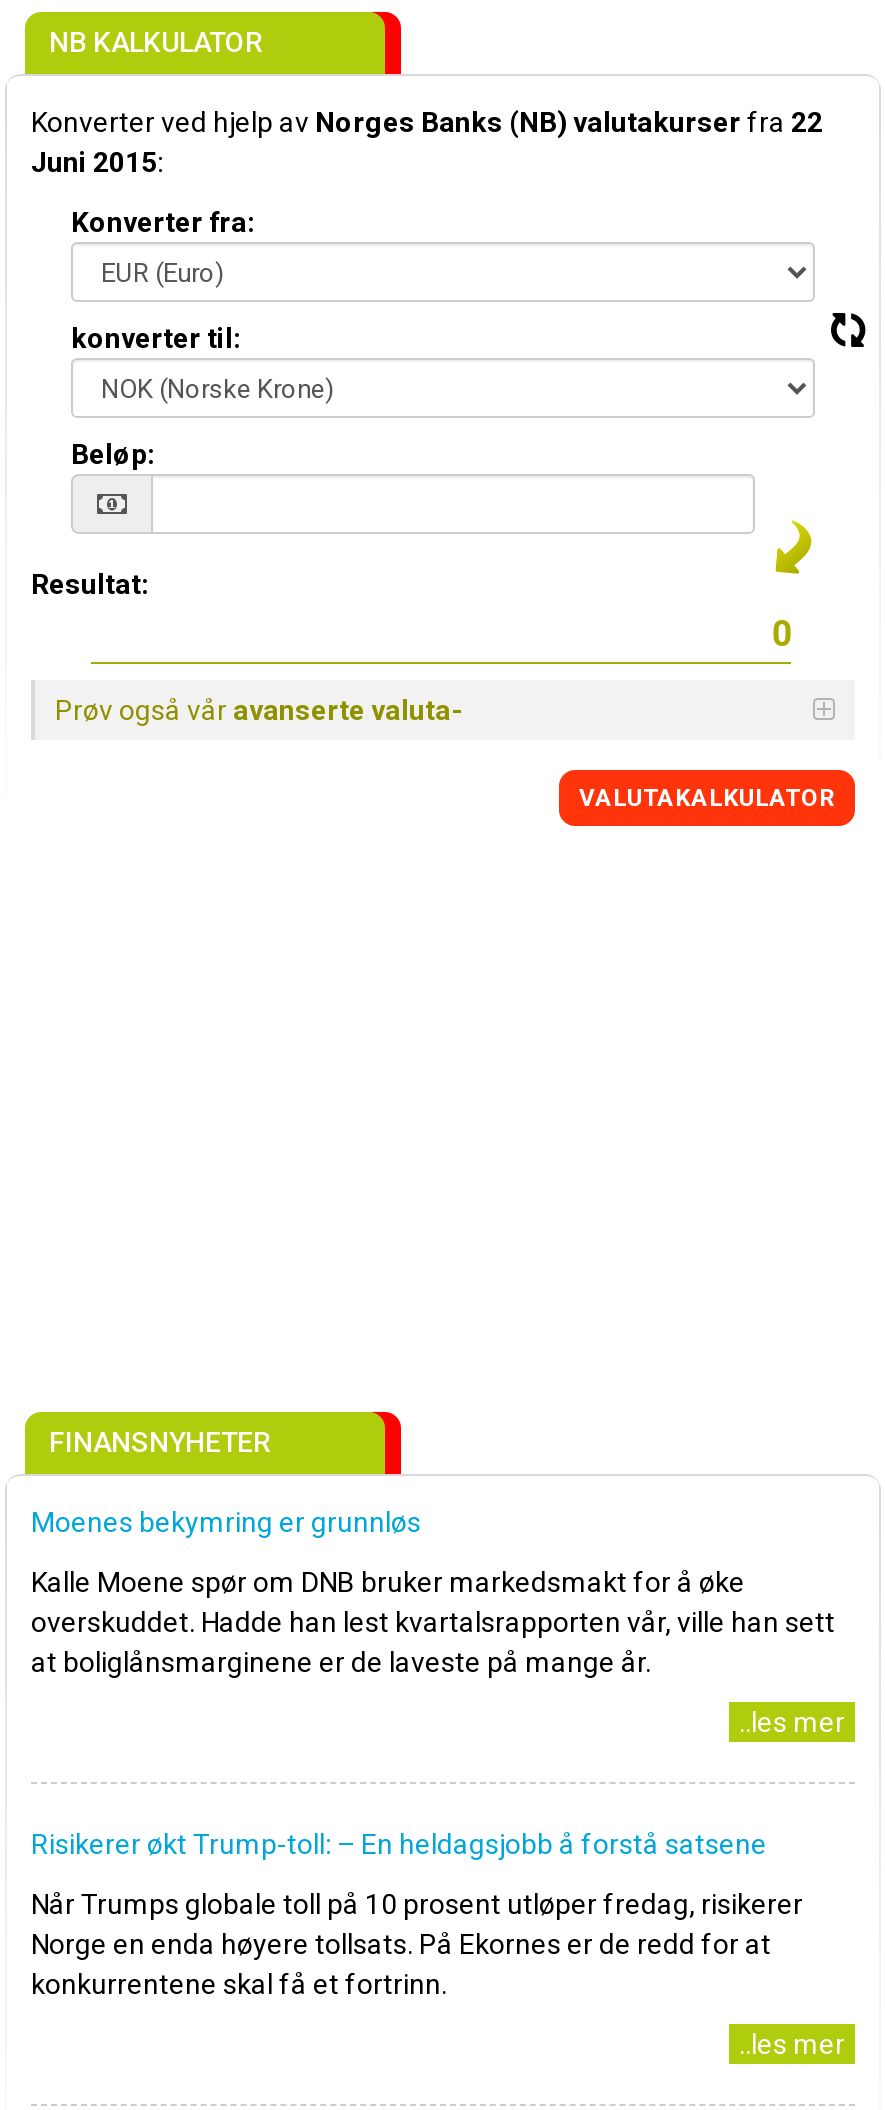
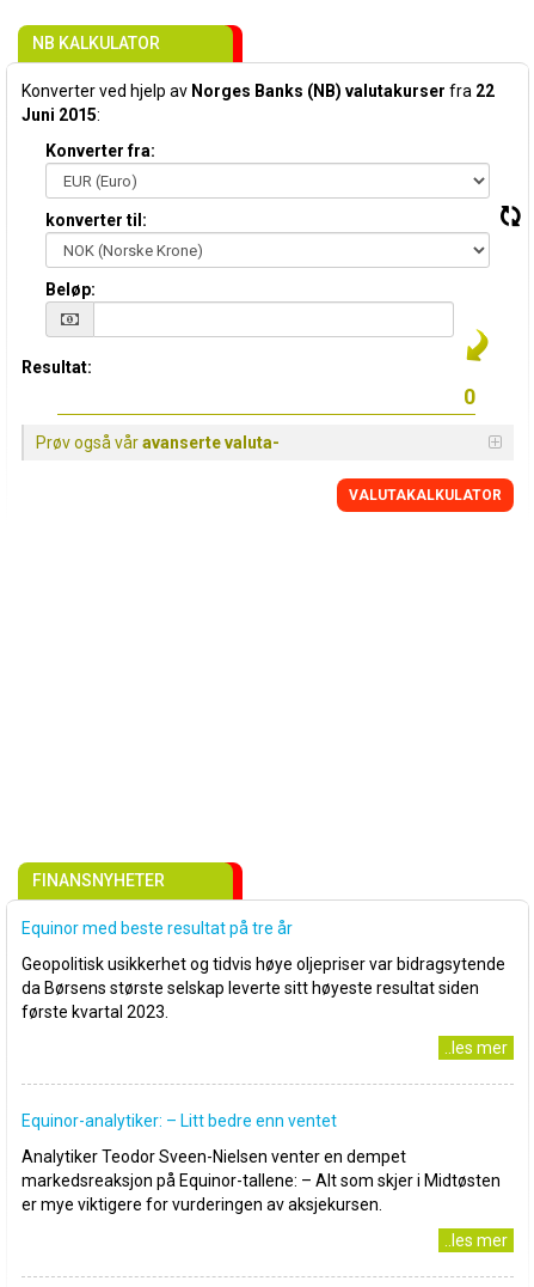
- Moenes bekymring er grunnløs
+ Equinor med beste resultat på tre år

- Kalle Moene spør om DNB bruker markedsmakt for å øke
- overskuddet. Hadde han lest kvartalsrapporten vår, ville han sett
- at boliglånsmarginene er de laveste på mange år.
+ Geopolitisk usikkerhet og tidvis høye oljepriser var bidragsytende
+ da Børsens største selskap leverte sitt høyeste resultat siden
+ første kvartal 2023.

- Risikerer økt Trump-toll: – En heldagsjobb å forstå satsene
+ Equinor-analytiker: – Litt bedre enn ventet

- Når Trumps globale toll på 10 prosent utløper fredag, risikerer
- Norge en enda høyere tollsats. På Ekornes er de redd for at
- konkurrentene skal få et fortrinn.
+ Analytiker Teodor Sveen-Nielsen venter en dempet
+ markedsreaksjon på Equinor-tallene: – Alt som skjer i Midtøsten
+ er mye viktigere for vurderingen av aksjekursen.
